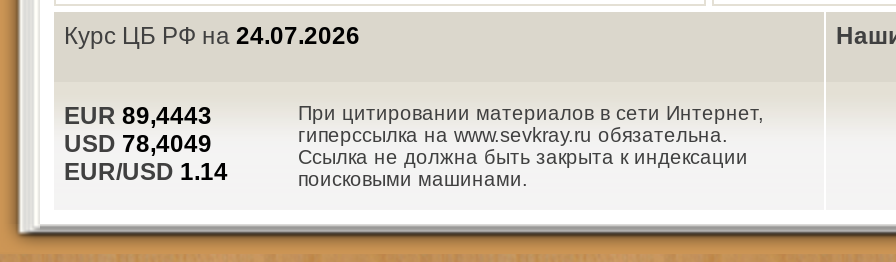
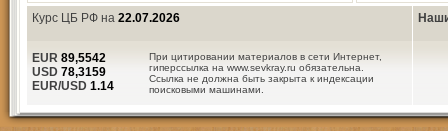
- Курс ЦБ РФ на 24.07.2026
+ Курс ЦБ РФ на 22.07.2026

- EUR 89,4443
+ EUR 89,5542

- USD 78,4049
+ USD 78,3159
